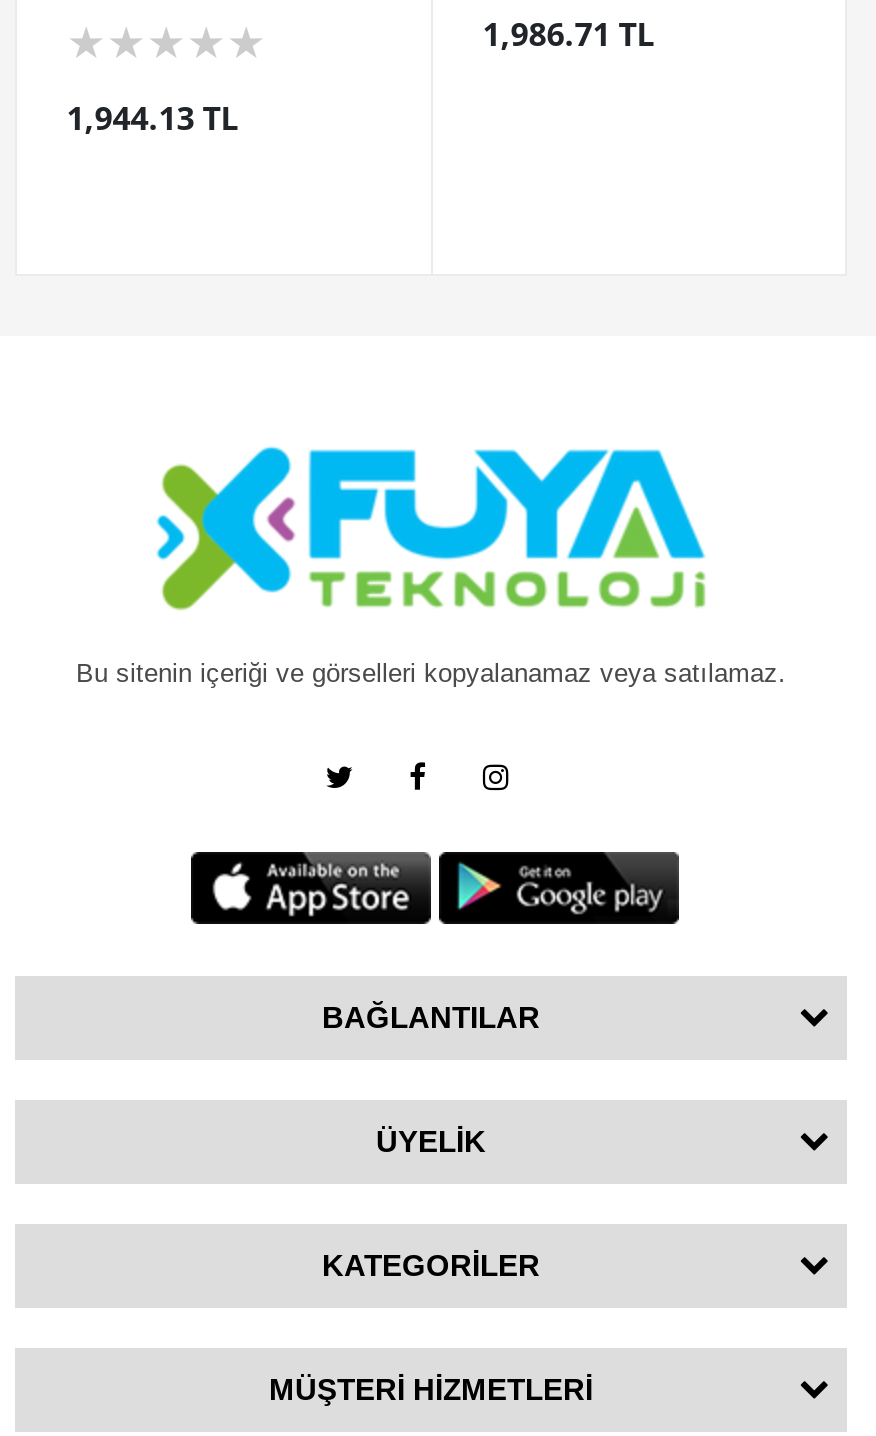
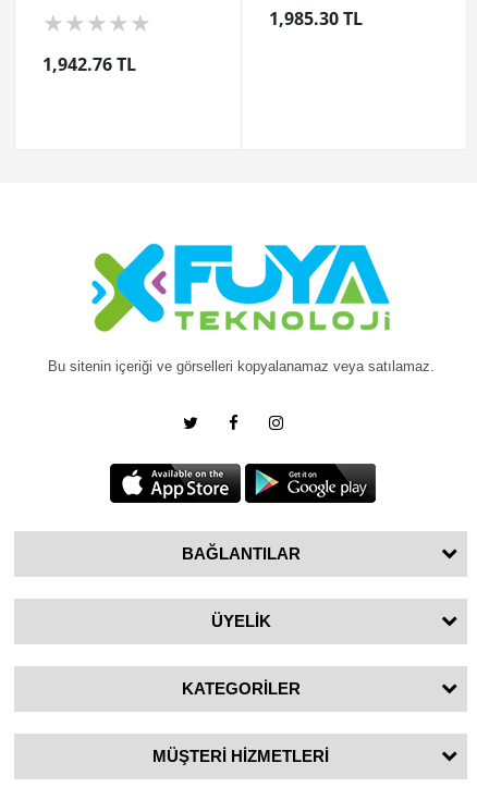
- 1,986.71 TL
+ 1,985.30 TL

- 1,944.13 TL
+ 1,942.76 TL
